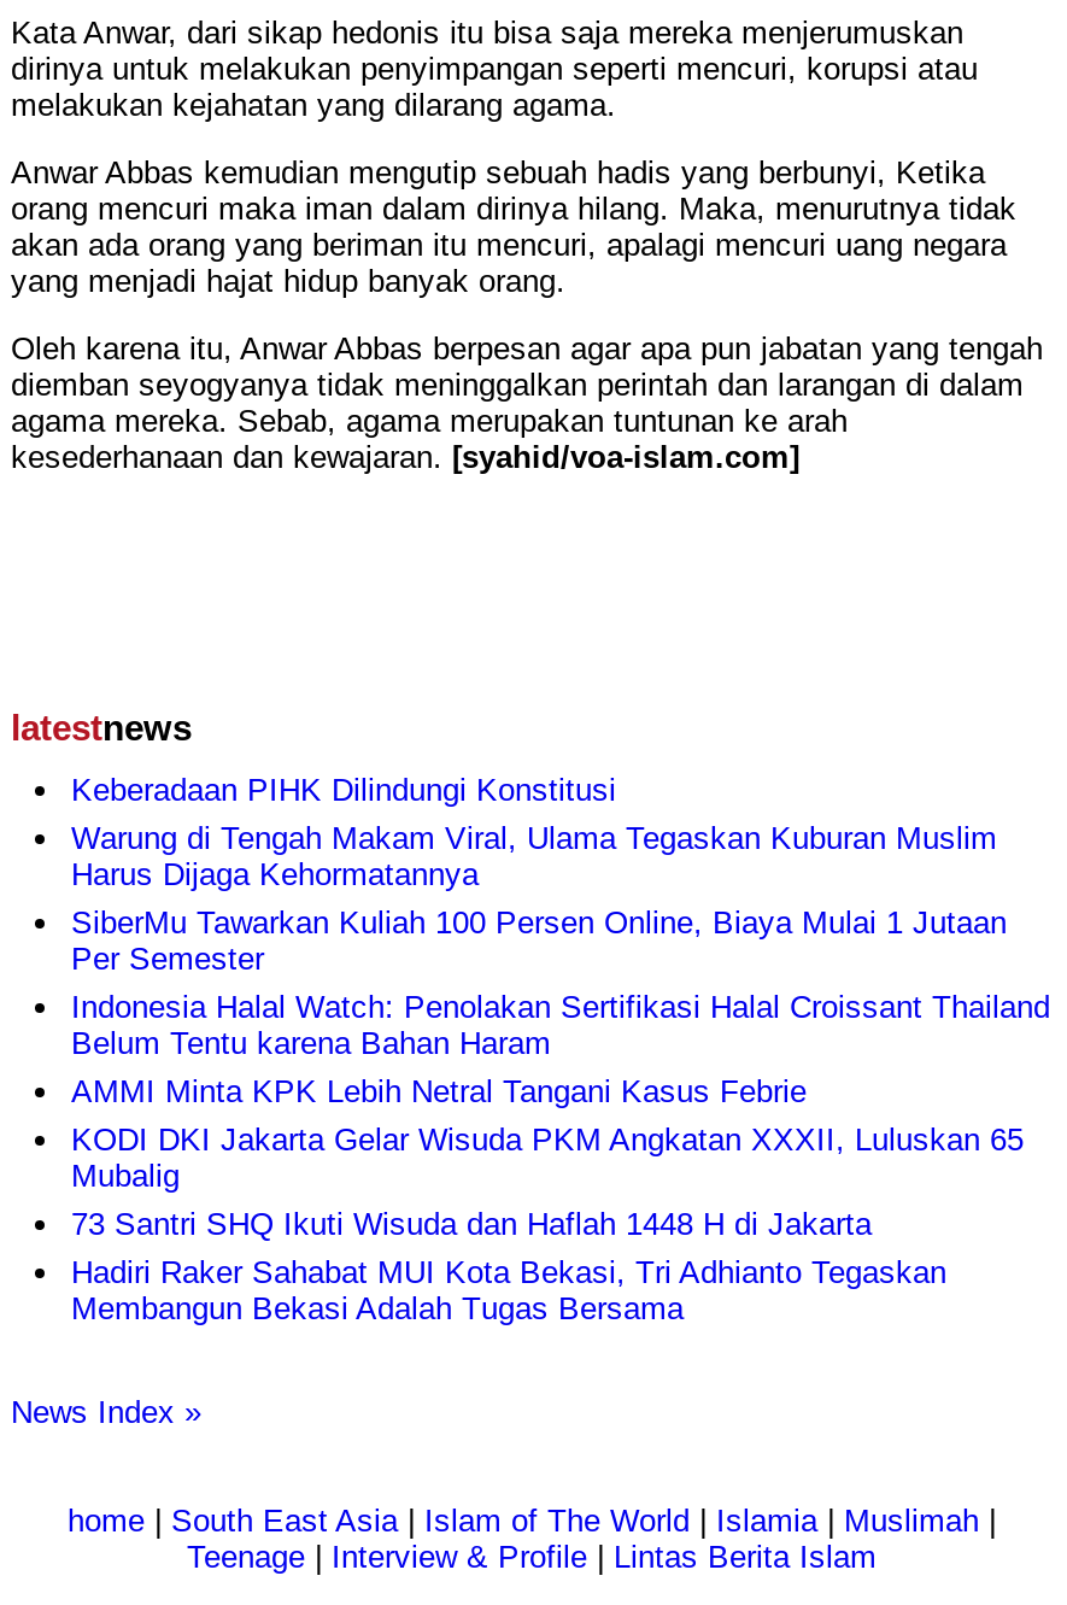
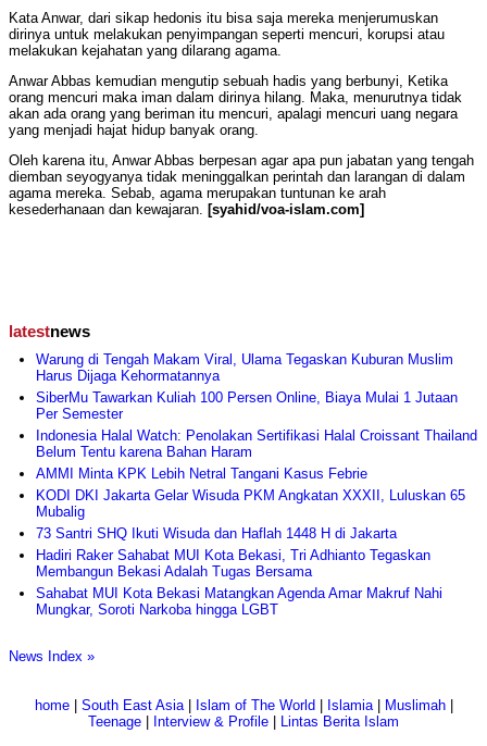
- Keberadaan PIHK Dilindungi Konstitusi

moved up: Warung di Tengah Makam Viral, Ulama Tegaskan Kuburan Muslim | Harus Dijaga Kehormatannya | SiberMu Tawarkan Kuliah 100 Persen Online, Biaya Mulai 1 Jutaan | ... | Hadiri Raker Sahabat MUI Kota Bekasi, Tri Adhianto Tegaskan | Membangun Bekasi Adalah Tugas Bersama

+ Sahabat MUI Kota Bekasi Matangkan Agenda Amar Makruf Nahi
+ Mungkar, Soroti Narkoba hingga LGBT
